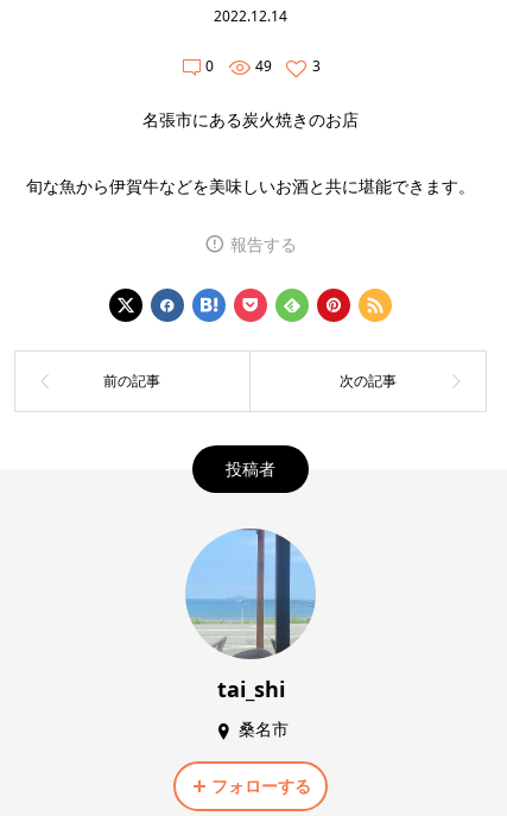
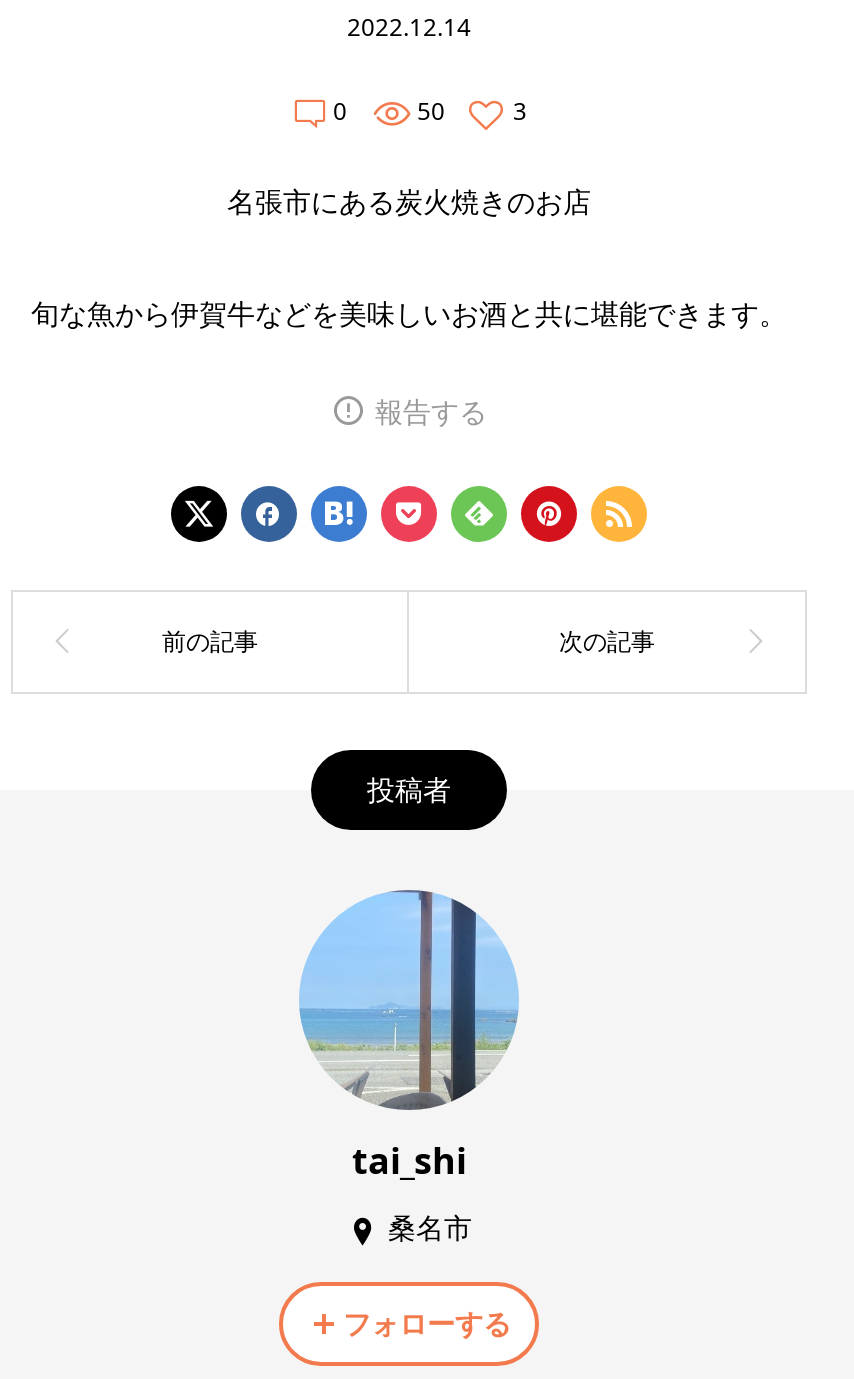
- 49 3
+ 50 3
